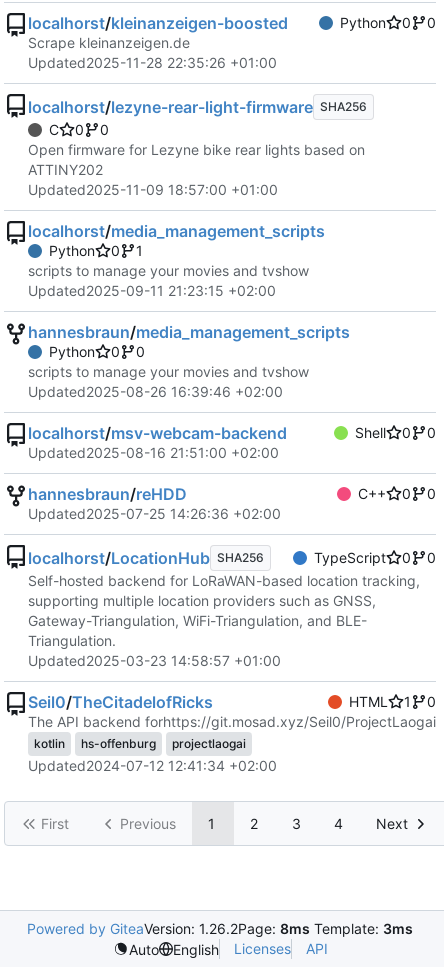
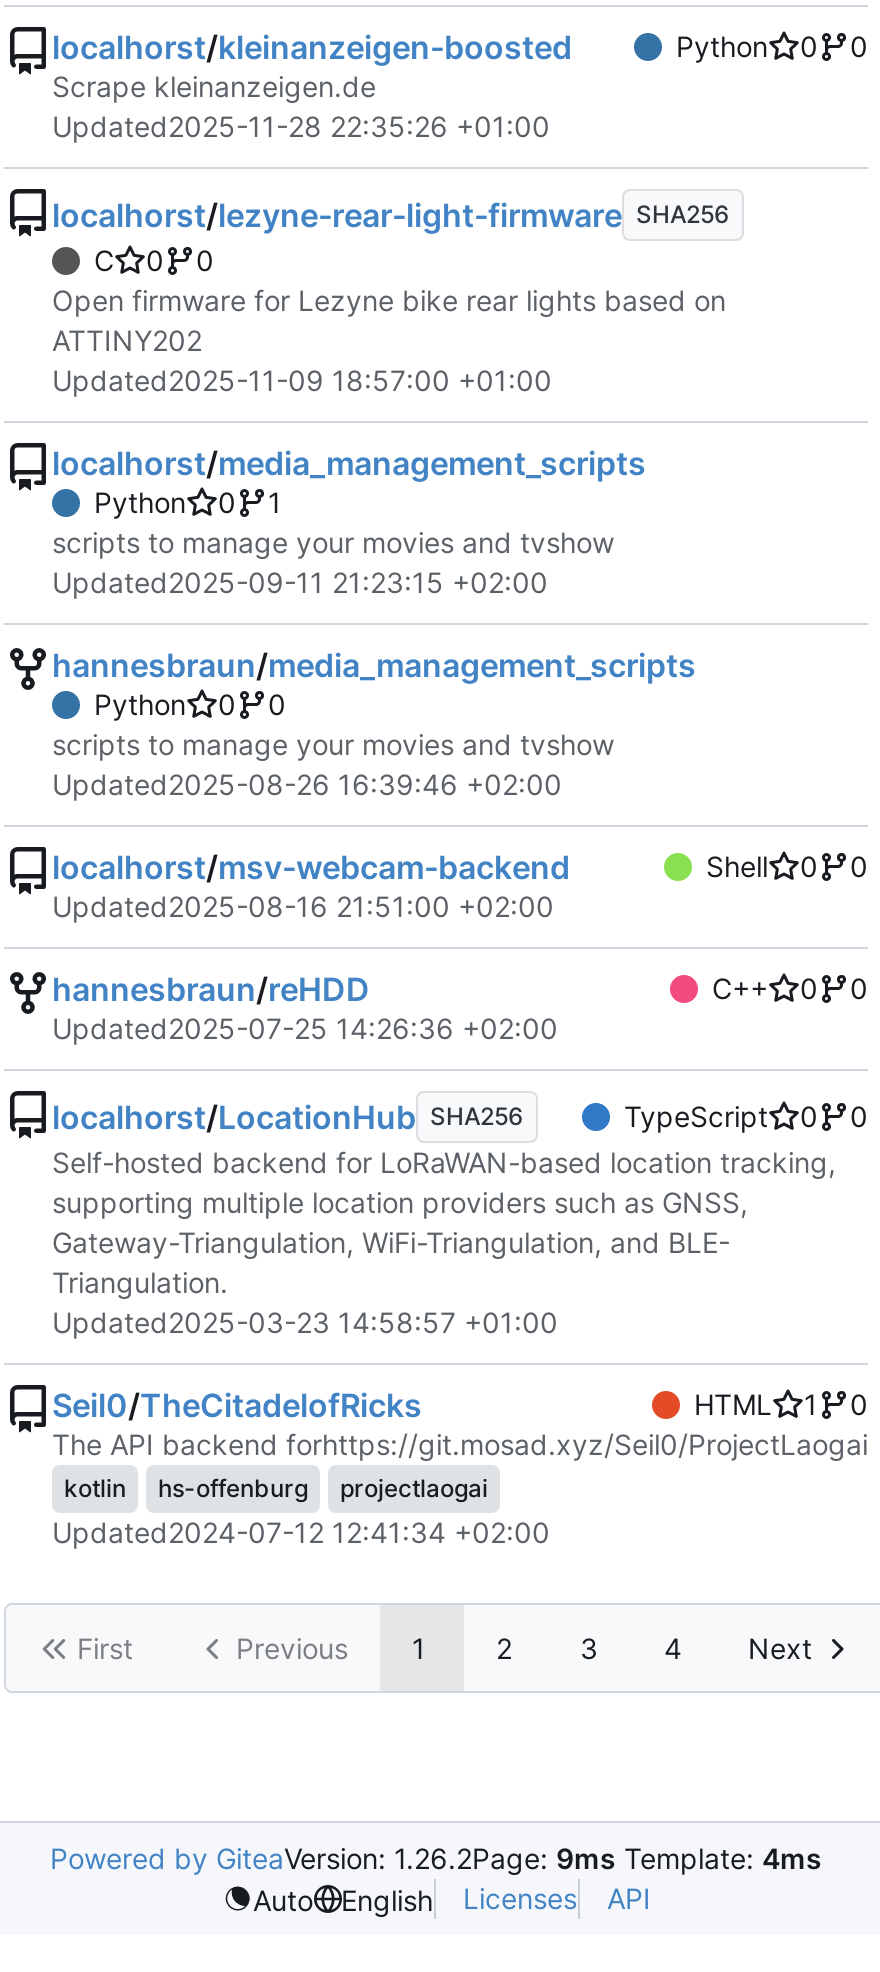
- Powered by GiteaVersion: 1.26.2Page: 8ms Template: 3ms
+ Powered by GiteaVersion: 1.26.2Page: 9ms Template: 4ms
